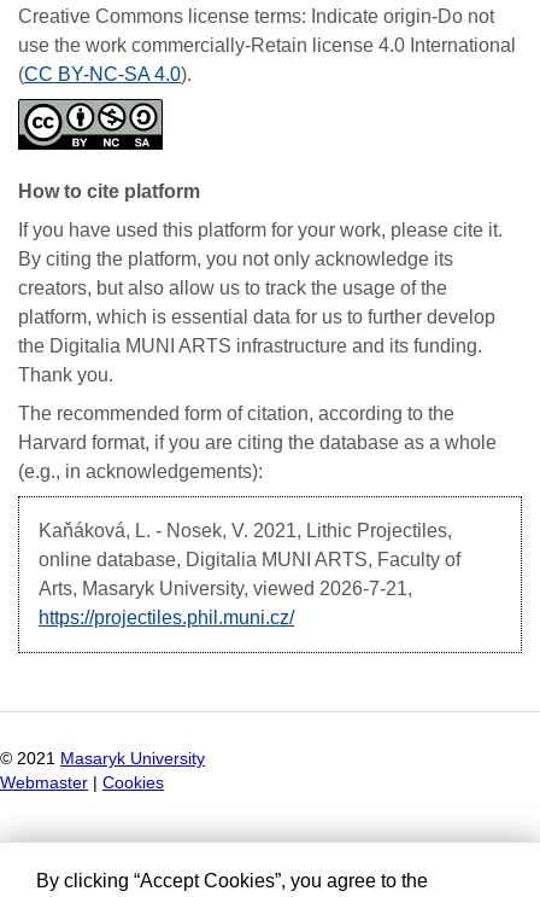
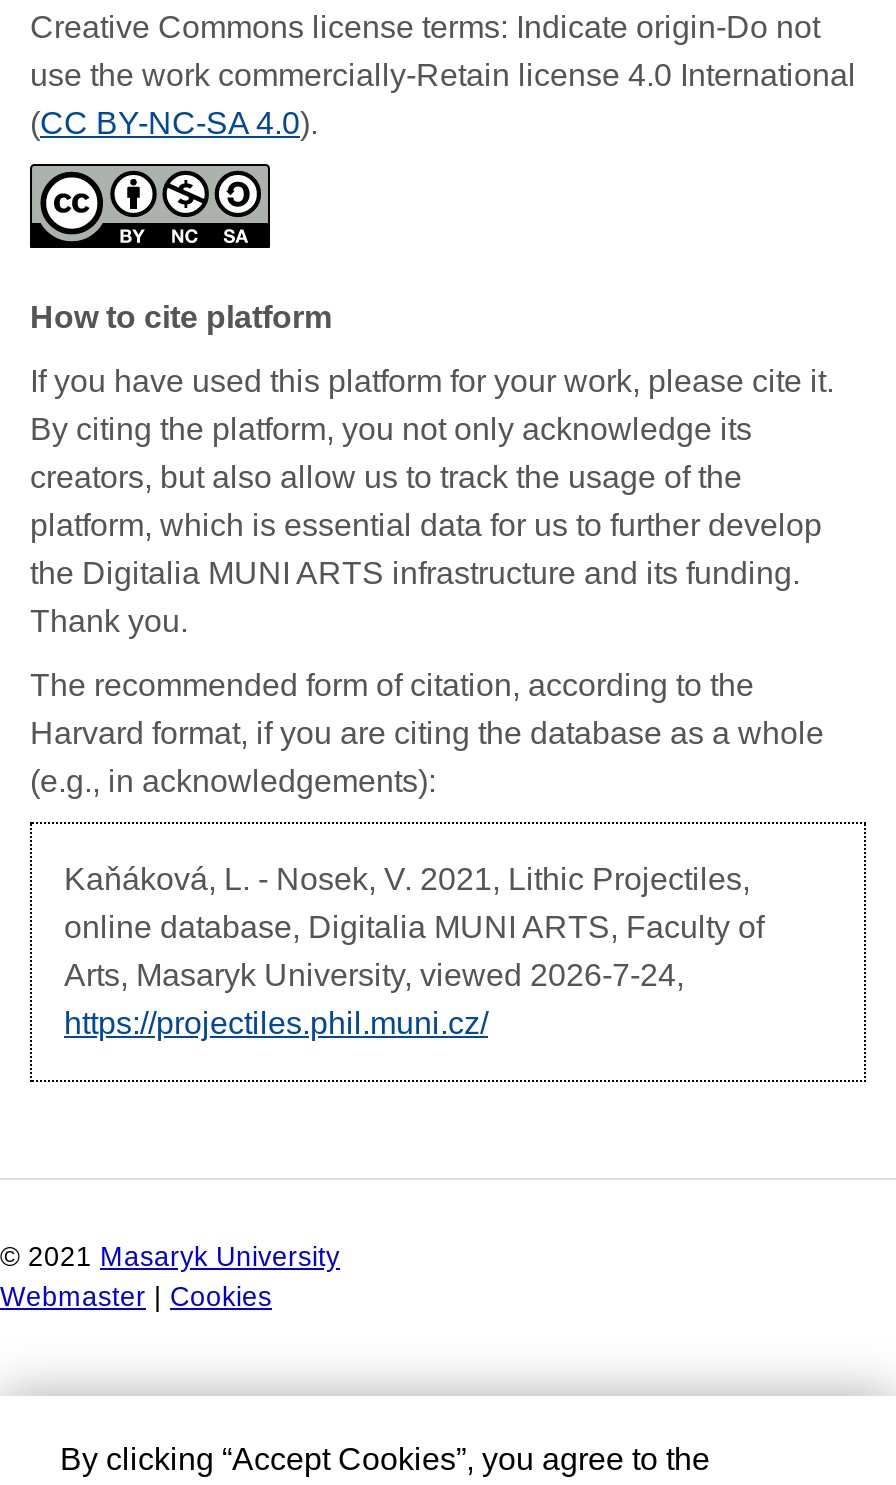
- Arts, Masaryk University, viewed 2026-7-21,
+ Arts, Masaryk University, viewed 2026-7-24,
